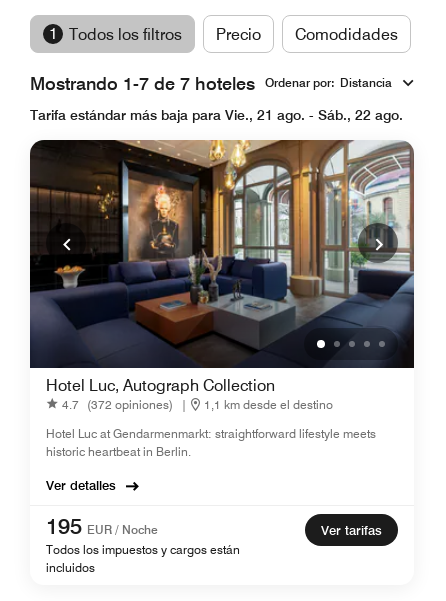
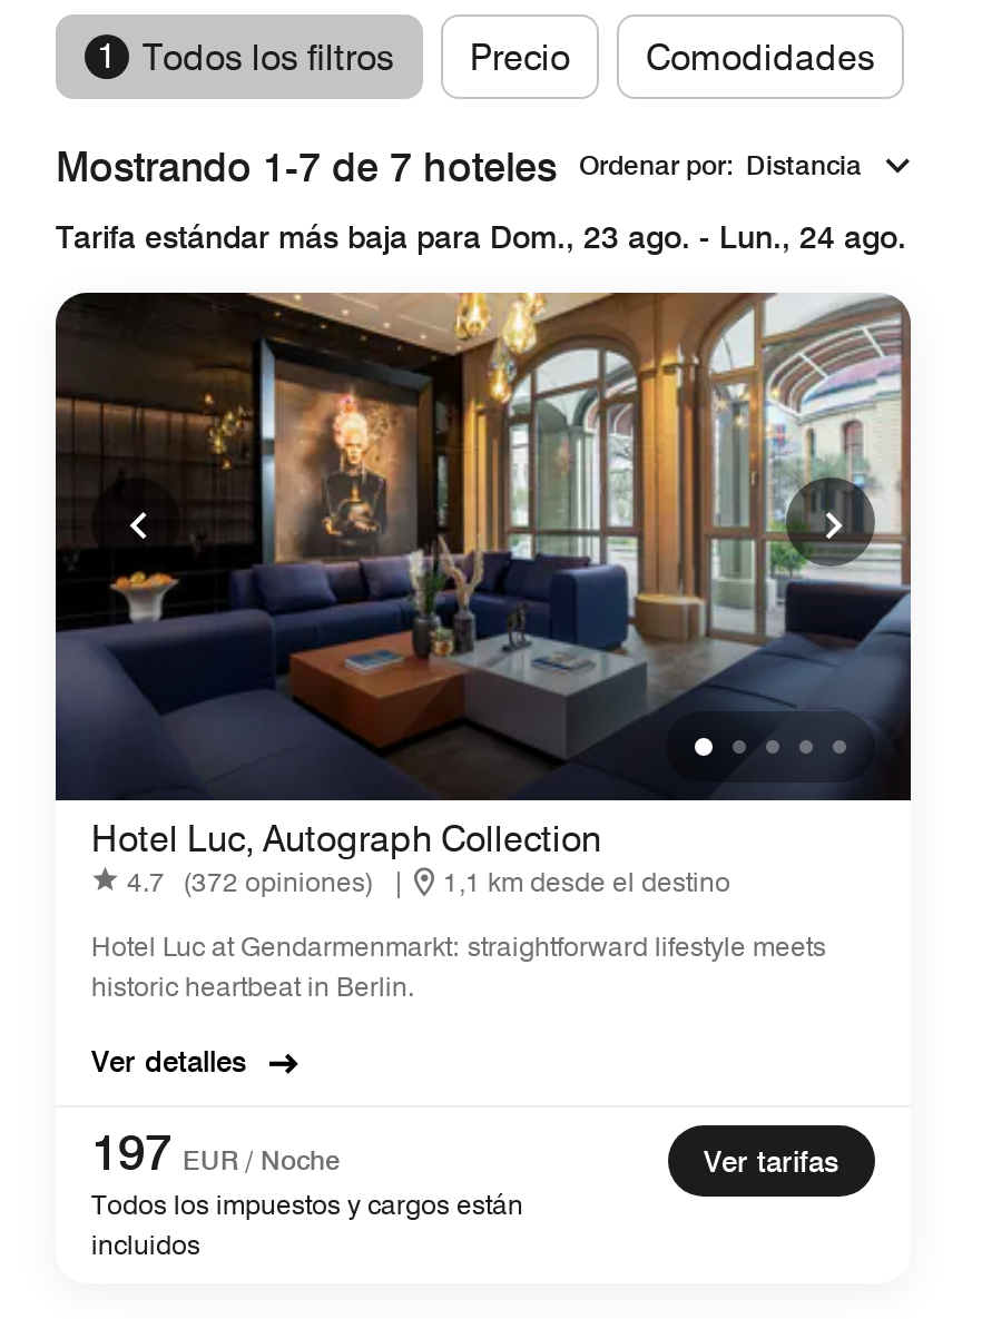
- Tarifa estándar más baja para Vie., 21 ago. - Sáb., 22 ago.
+ Tarifa estándar más baja para Dom., 23 ago. - Lun., 24 ago.

- 195 EUR / Noche
+ 197 EUR / Noche
